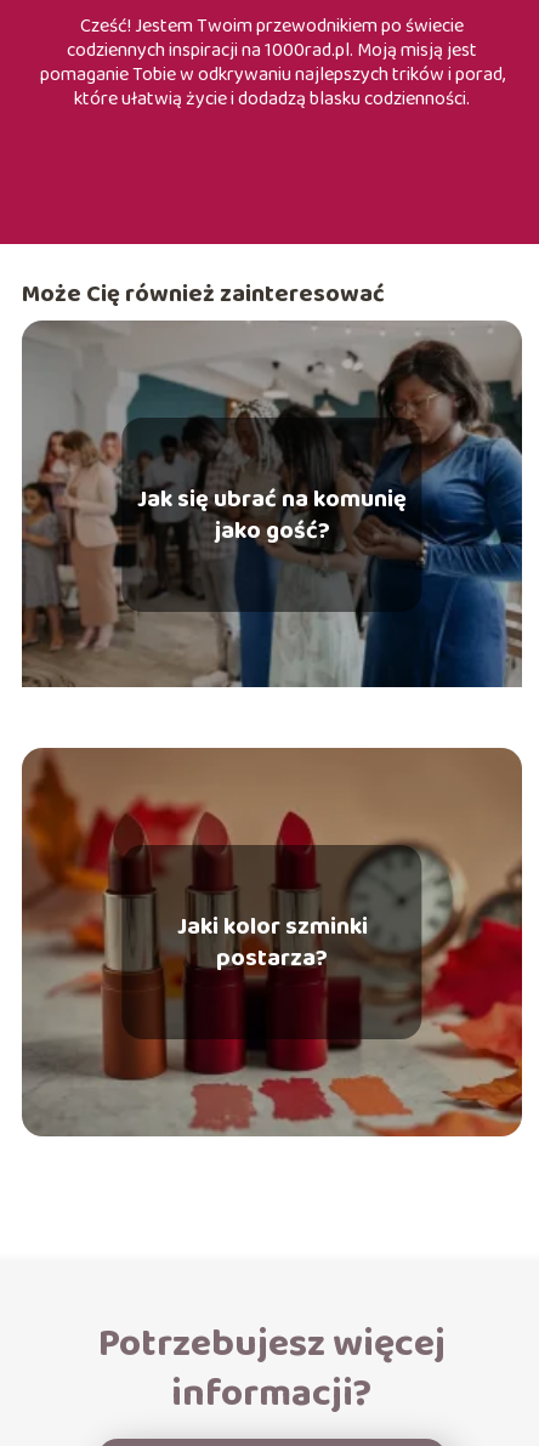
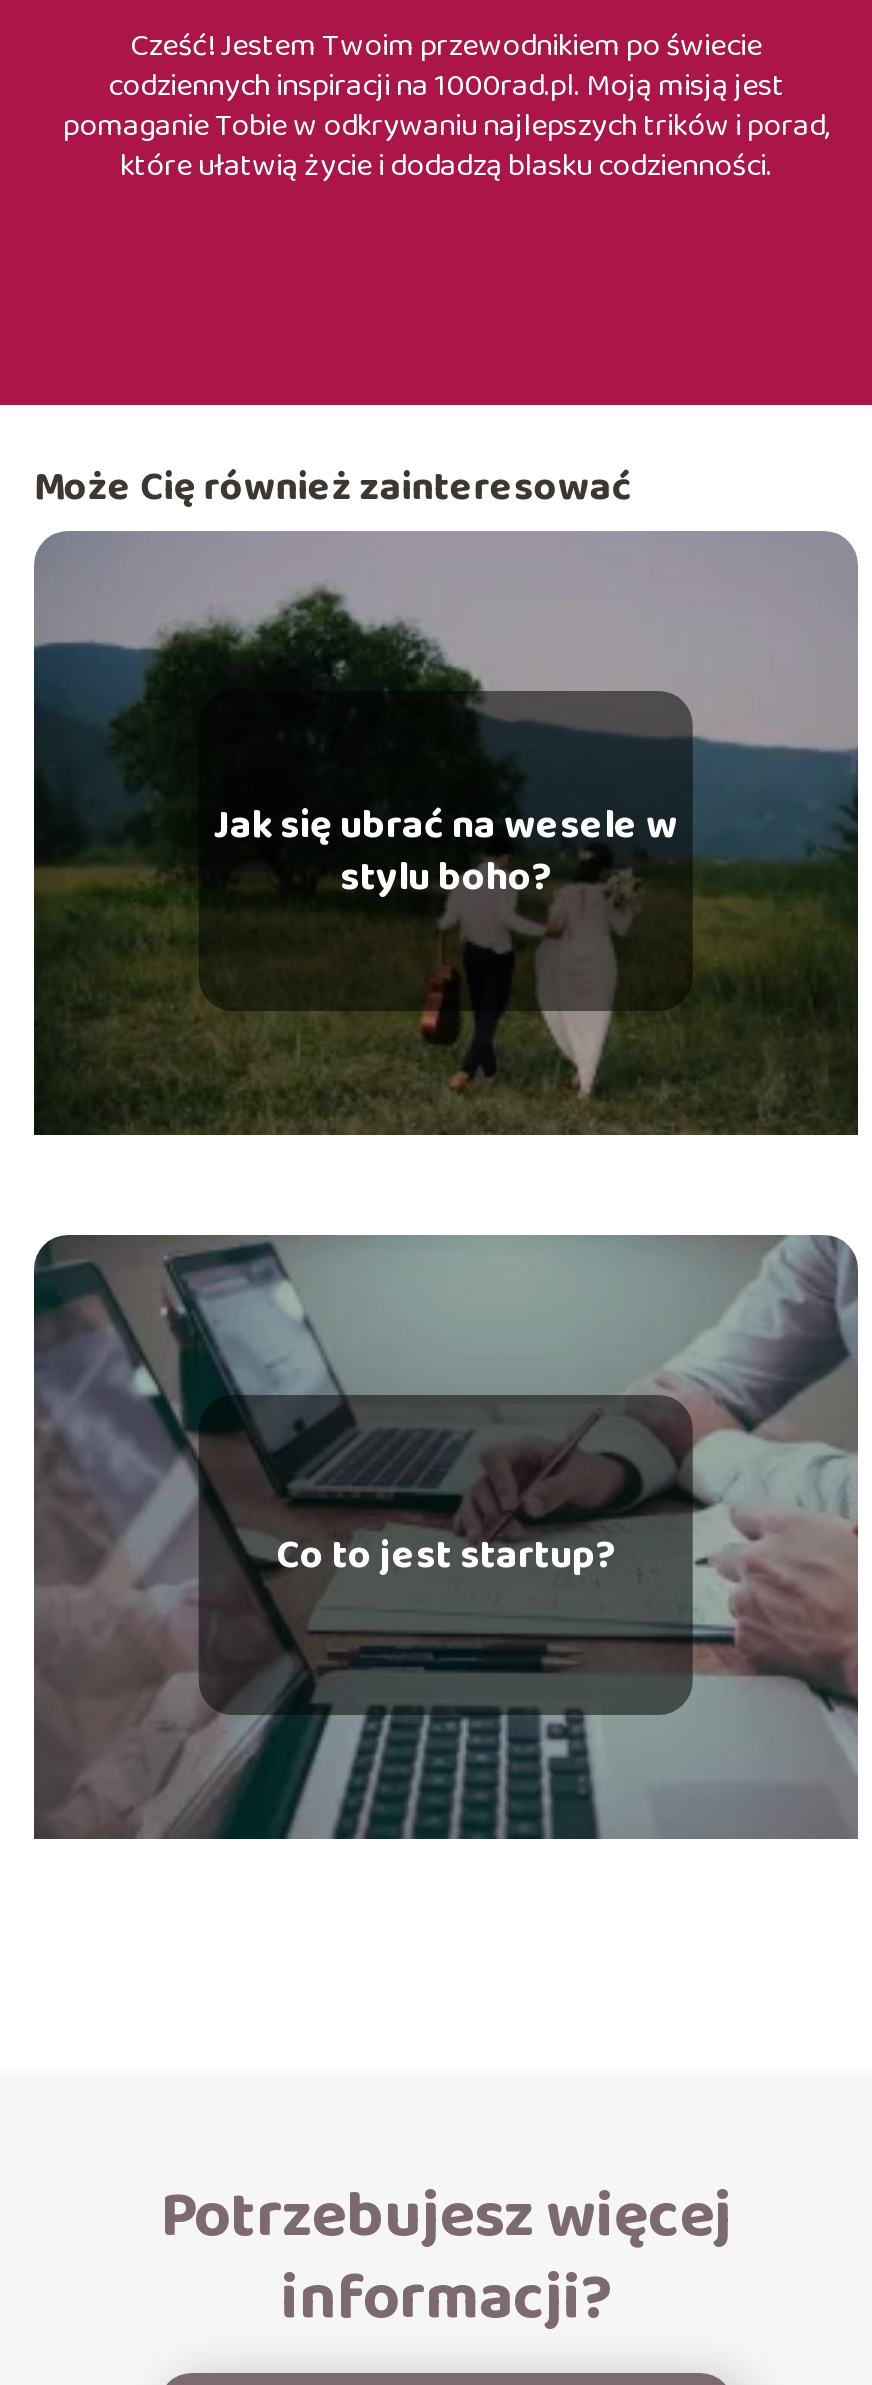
- [image]
- Jak się ubrać na komunię
- jako gość?
+ [image]
+ Jak się ubrać na wesele w
+ stylu boho?

- [image]
- Jaki kolor szminki
- postarza?
+ [image]
+ Co to jest startup?
